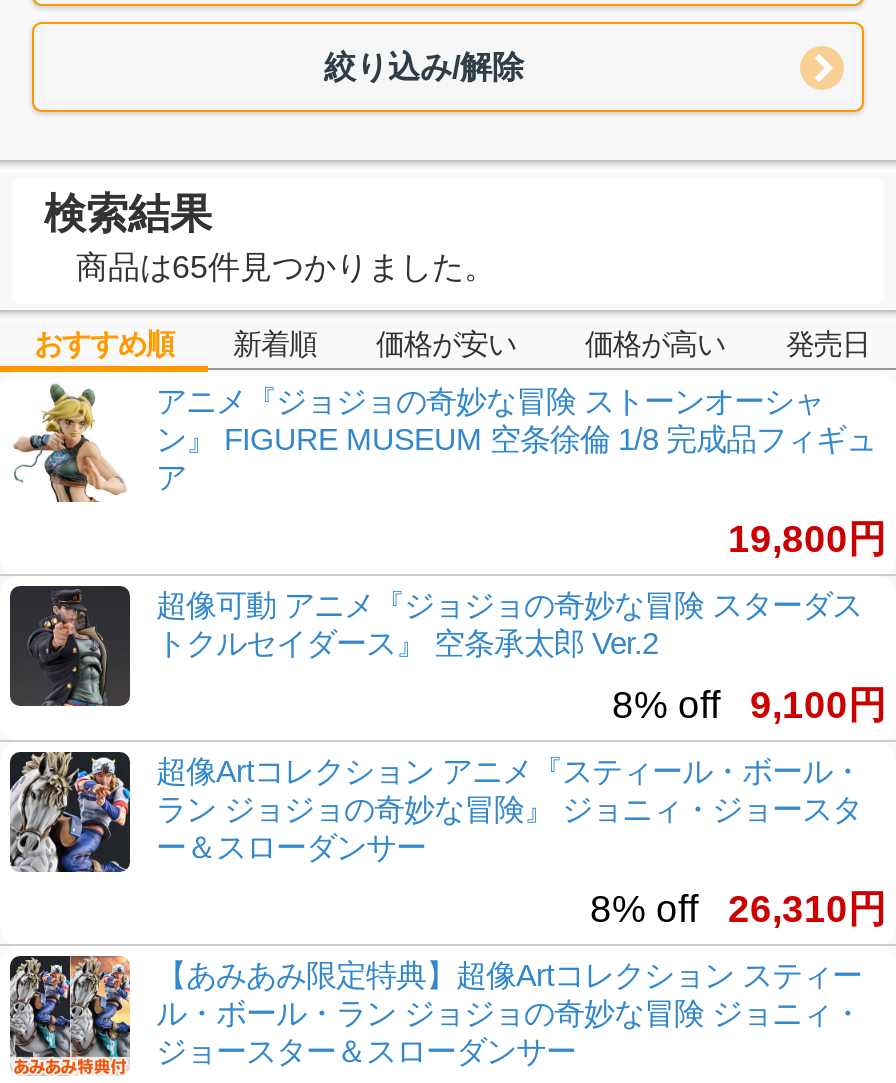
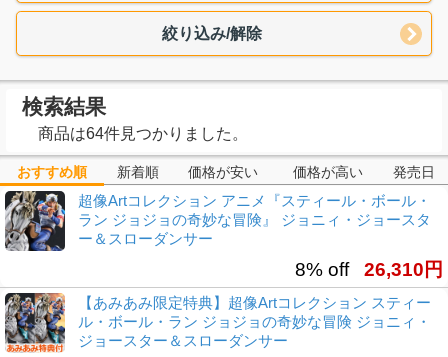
- 商品は65件見つかりました。
+ 商品は64件見つかりました。

- [image]
- アニメ『ジョジョの奇妙な冒険 ストーンオーシャ
- ン』 FIGURE MUSEUM 空条徐倫 1/8 完成品フィギュ
- ア
- 19,800円
- 超像可動 アニメ『ジョジョの奇妙な冒険 スターダス
- トクルセイダース』 空条承太郎 Ver.2
- 8% off 9,100円

- [image]
